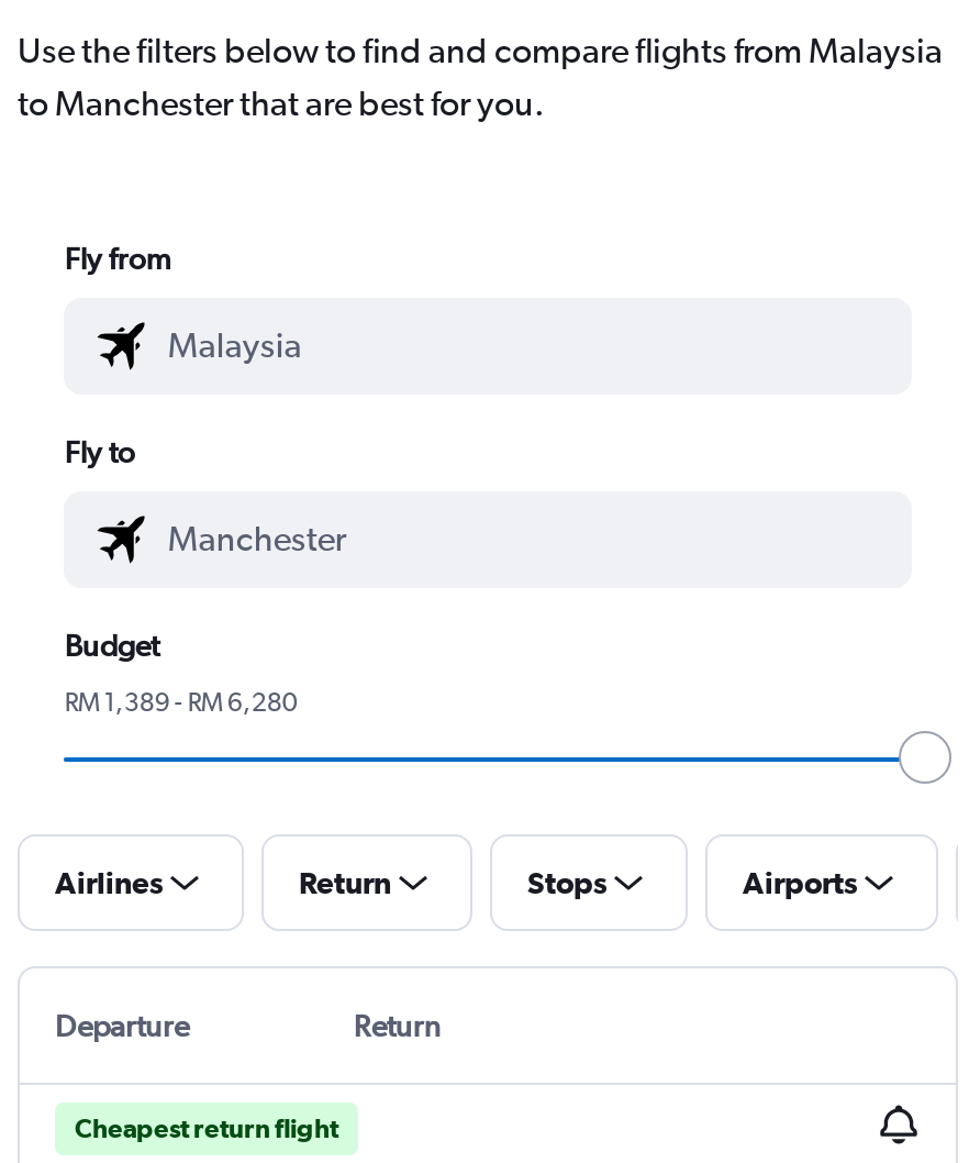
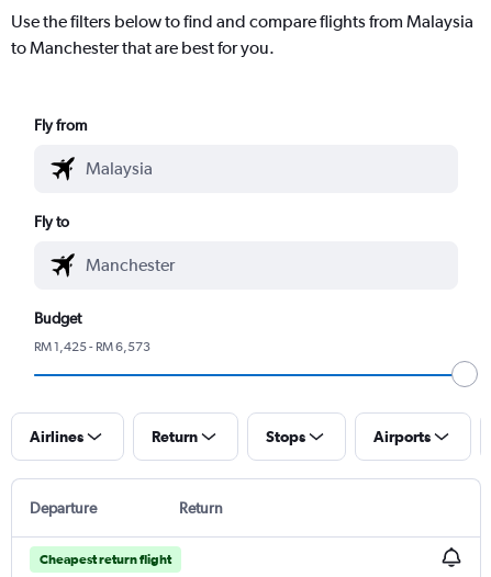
- RM 1,389 - RM 6,280
+ RM 1,425 - RM 6,573
